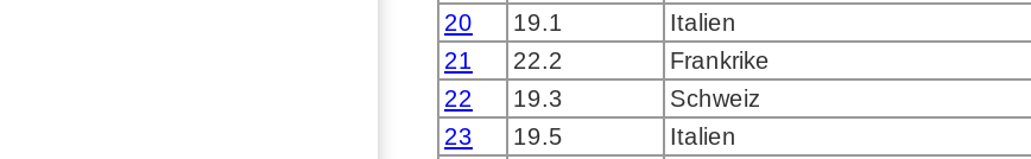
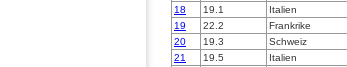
- 20 19.1
+ 18 19.1

- 21 22.2
+ 19 22.2

- 22 19.3
+ 20 19.3

- 23 19.5
+ 21 19.5
